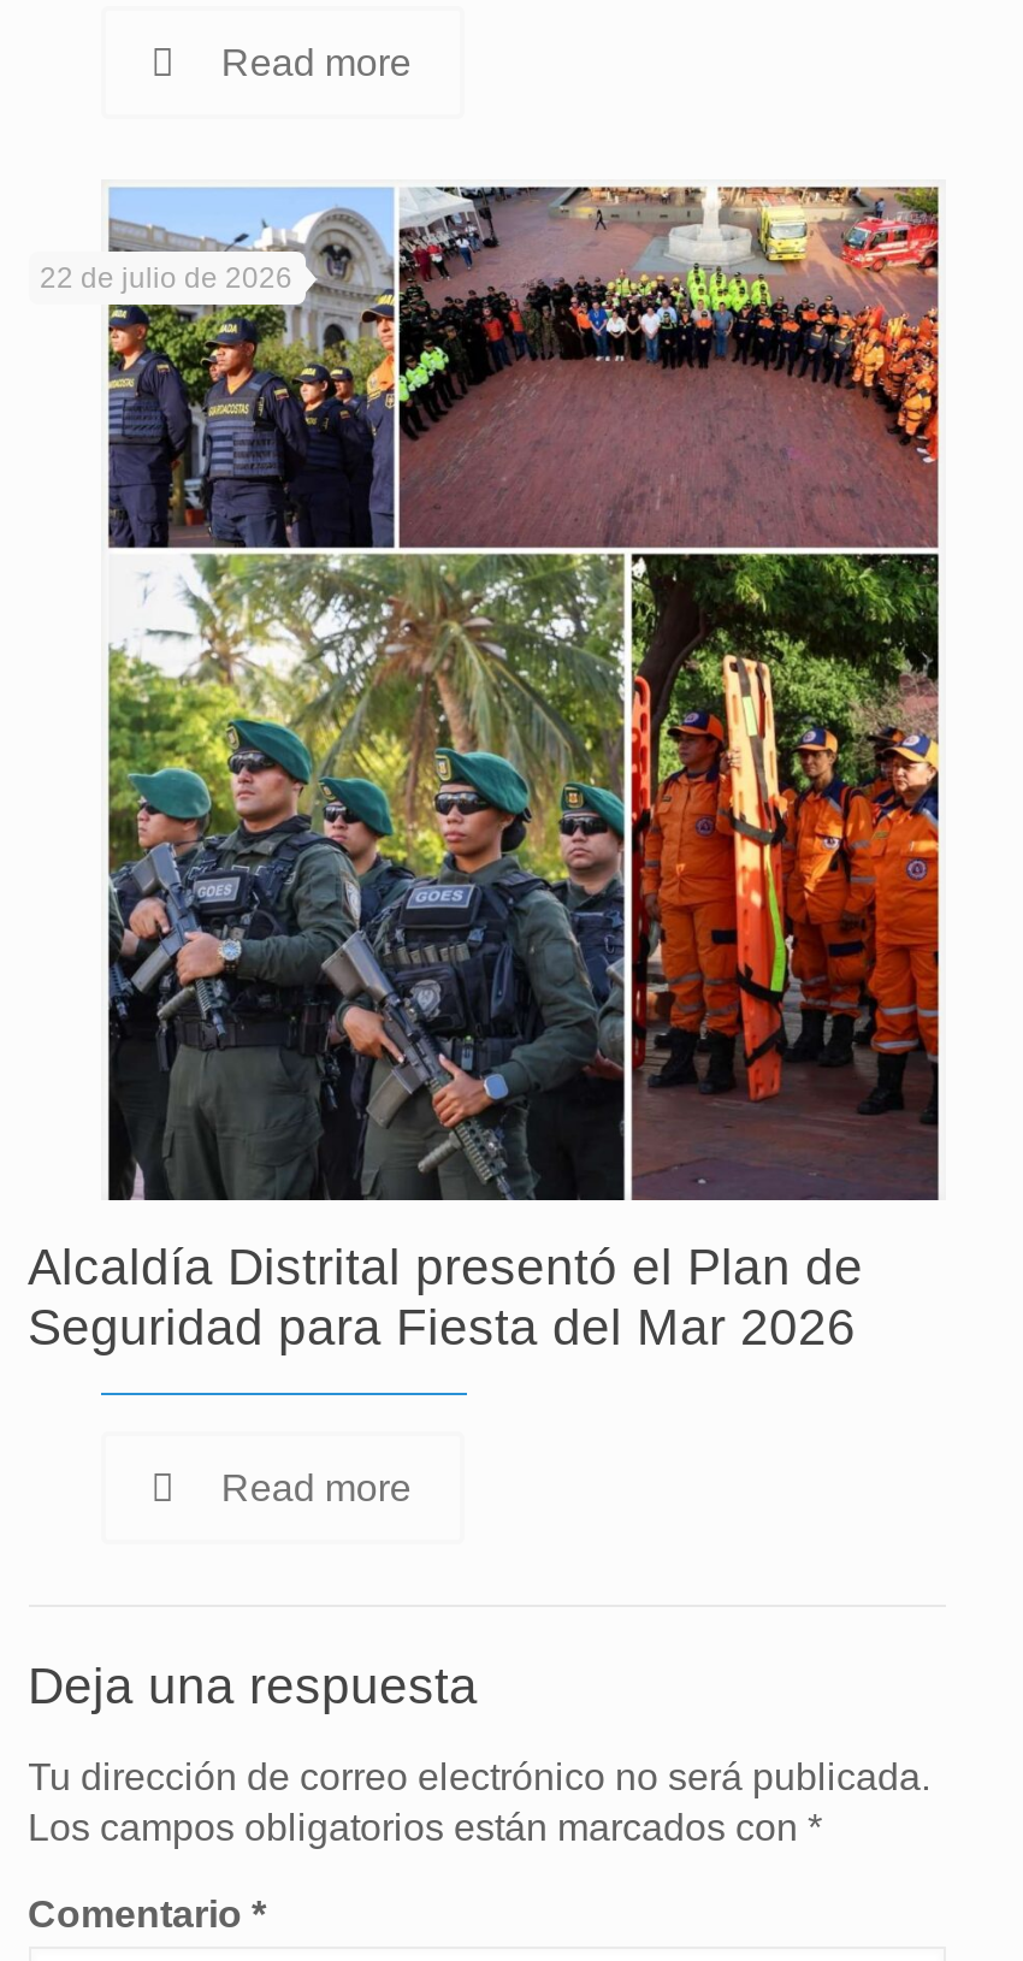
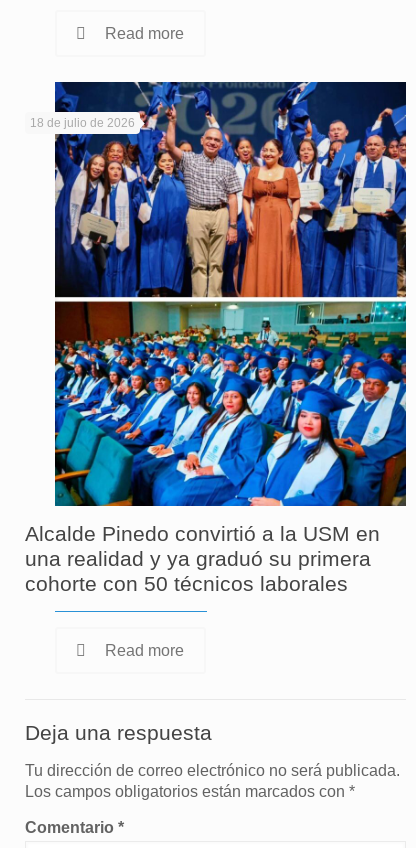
- [image]
- 22 de julio de 2026
+ [image]
+ 18 de julio de 2026

- Alcaldía Distrital presentó el Plan de
- Seguridad para Fiesta del Mar 2026
+ Alcalde Pinedo convirtió a la USM en
+ una realidad y ya graduó su primera
+ cohorte con 50 técnicos laborales
